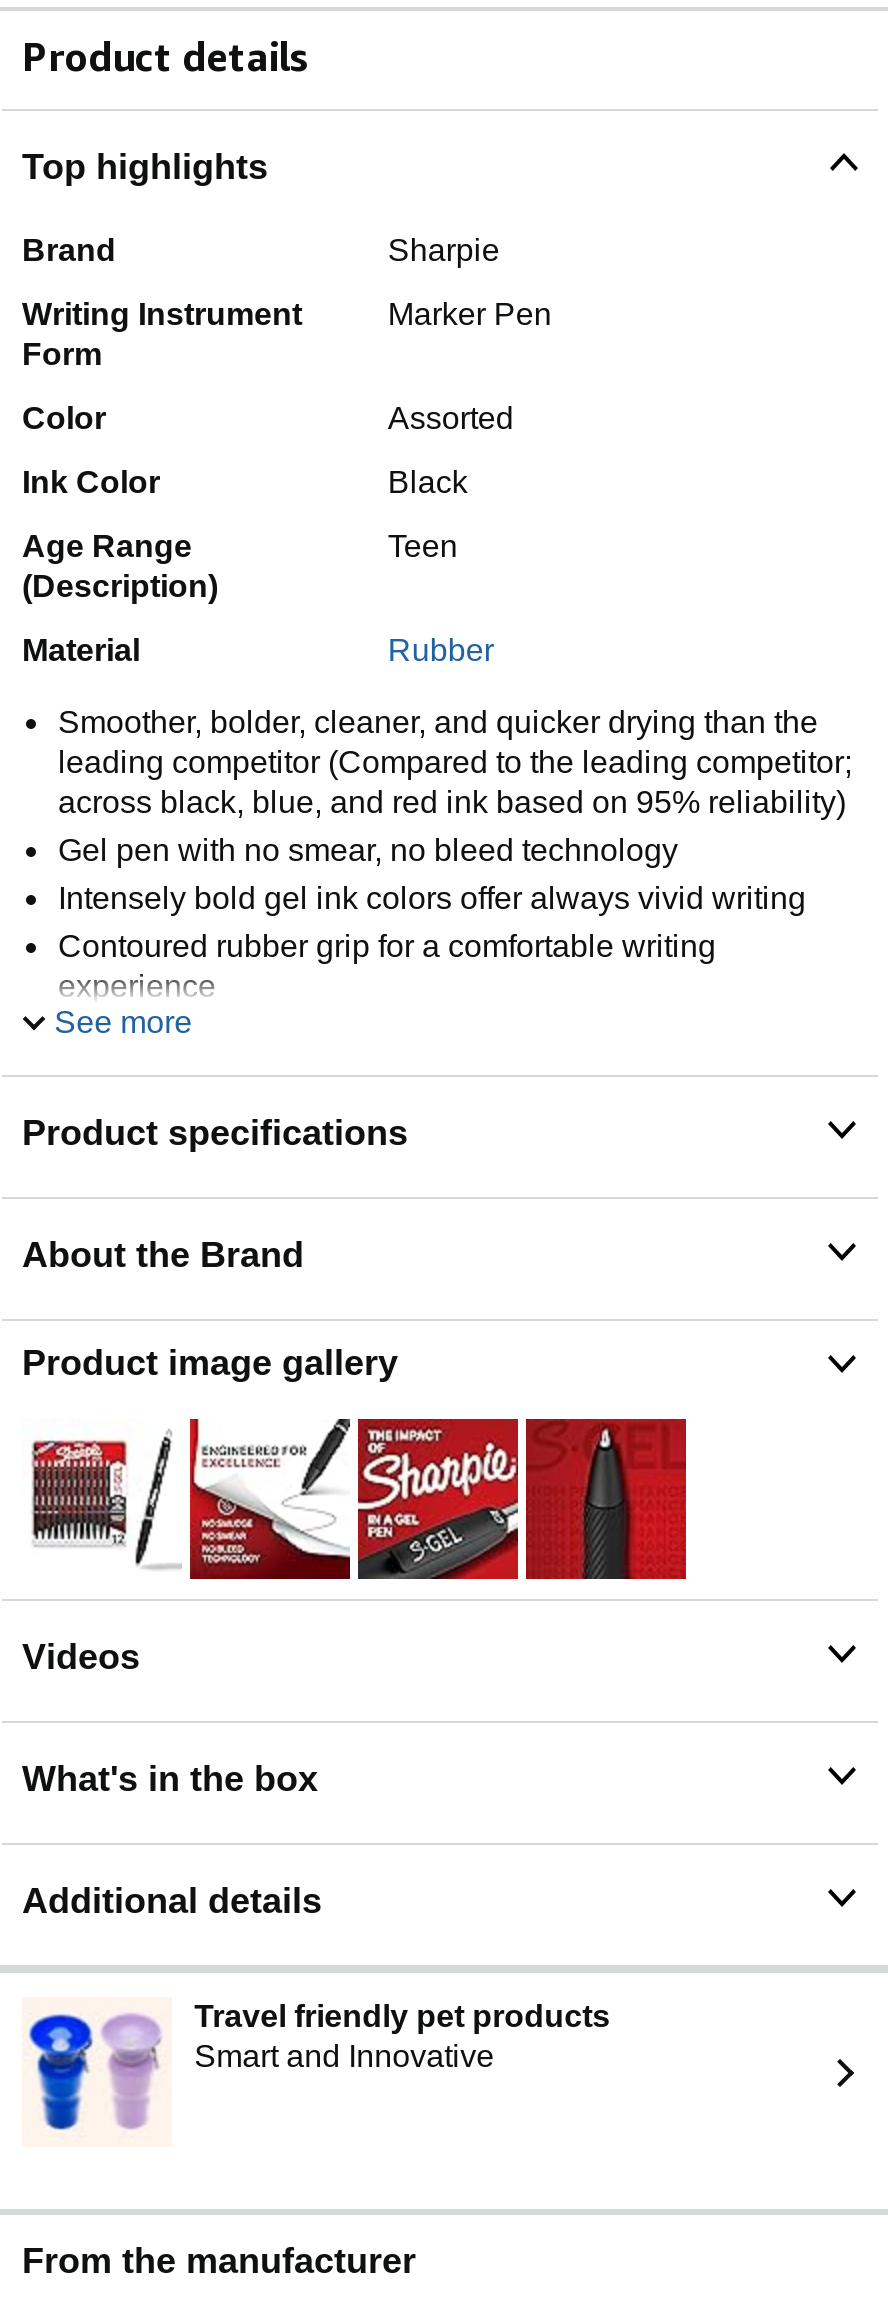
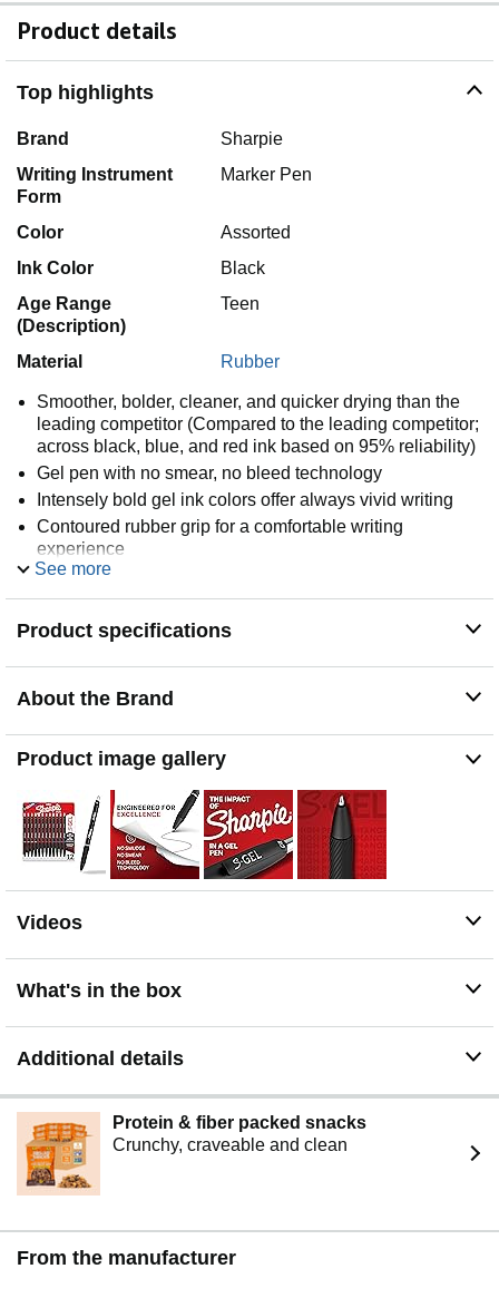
- [image]
- Travel friendly pet products
- Smart and Innovative
+ [image]
+ Protein & fiber packed snacks
+ Crunchy, craveable and clean
